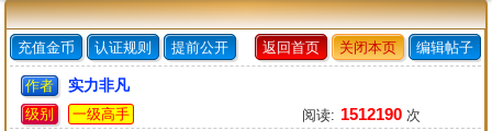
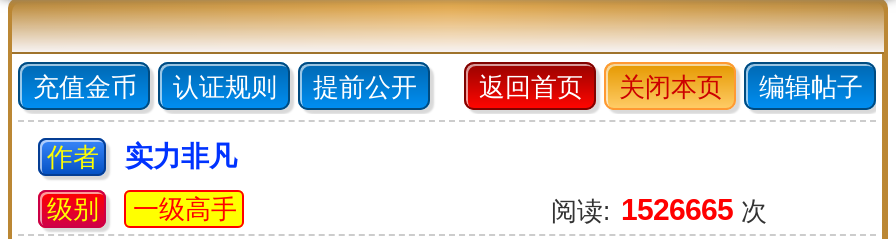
- 阅读: 1512190次
+ 阅读: 1526665次
